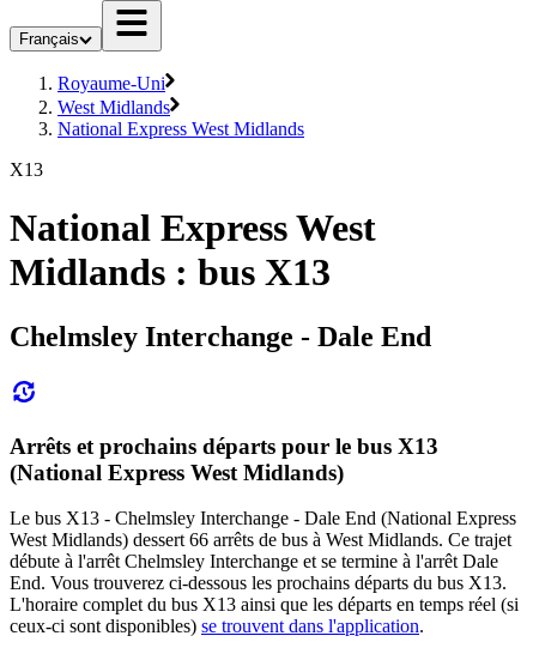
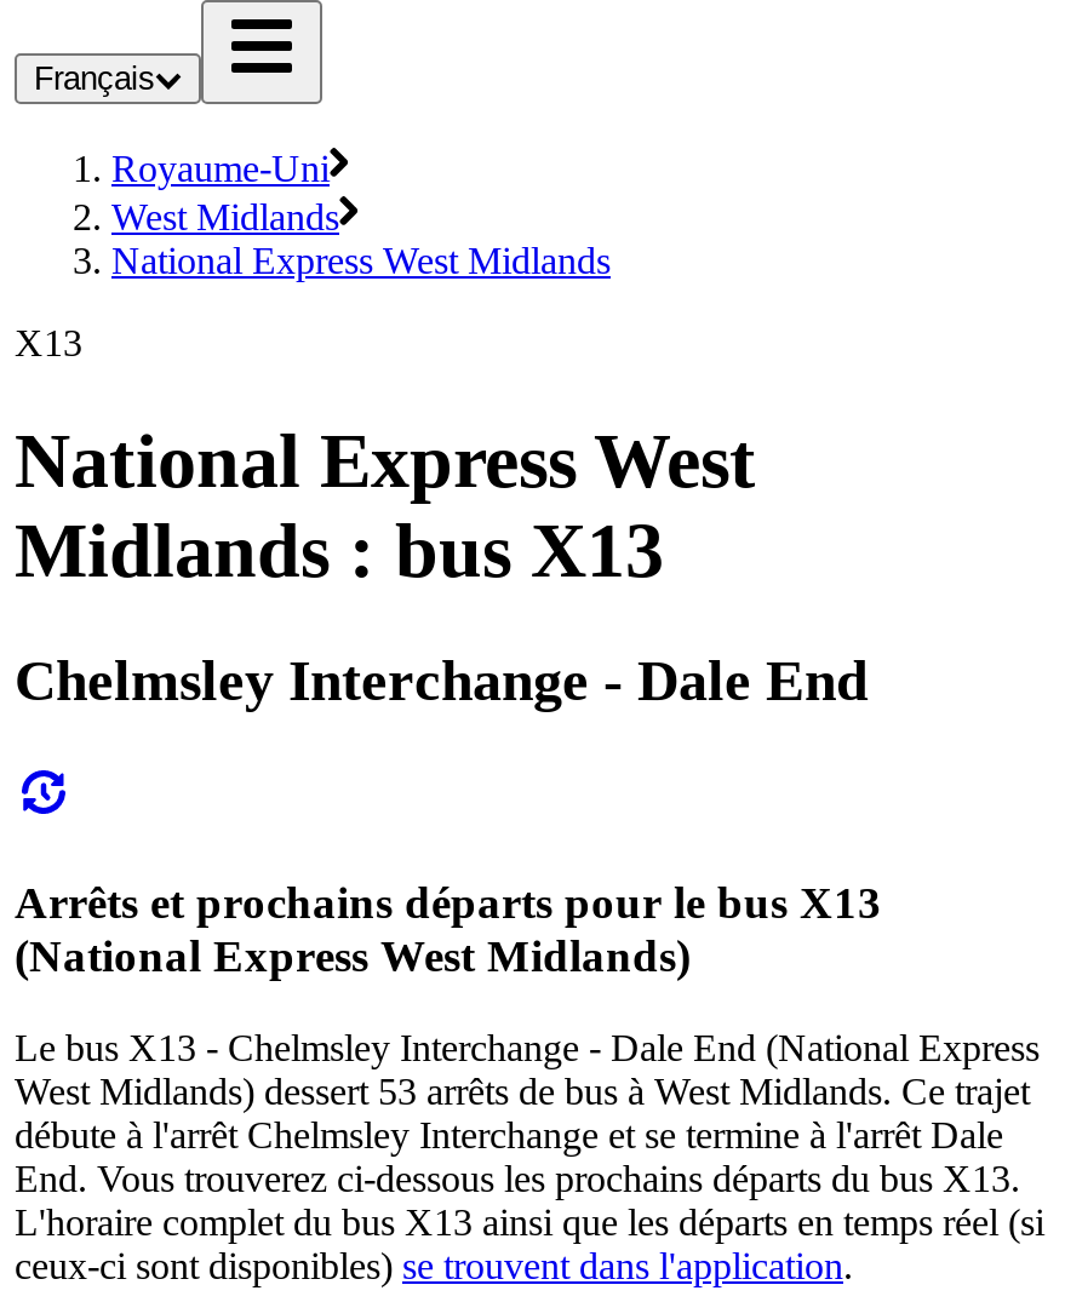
- West Midlands) dessert 66 arrêts de bus à West Midlands. Ce trajet
+ West Midlands) dessert 53 arrêts de bus à West Midlands. Ce trajet
